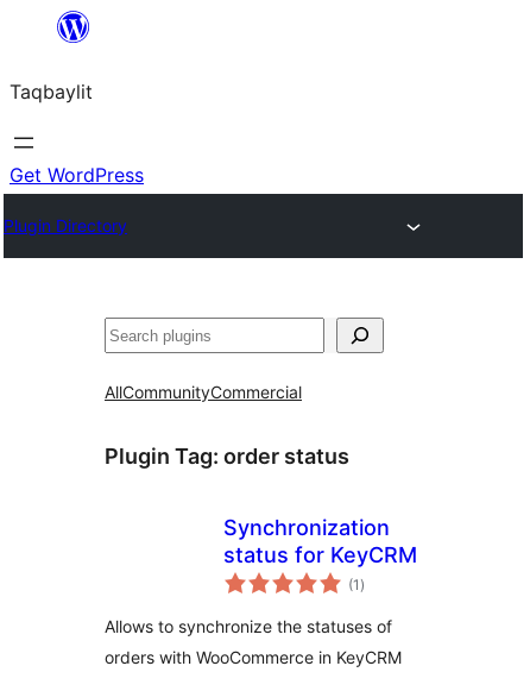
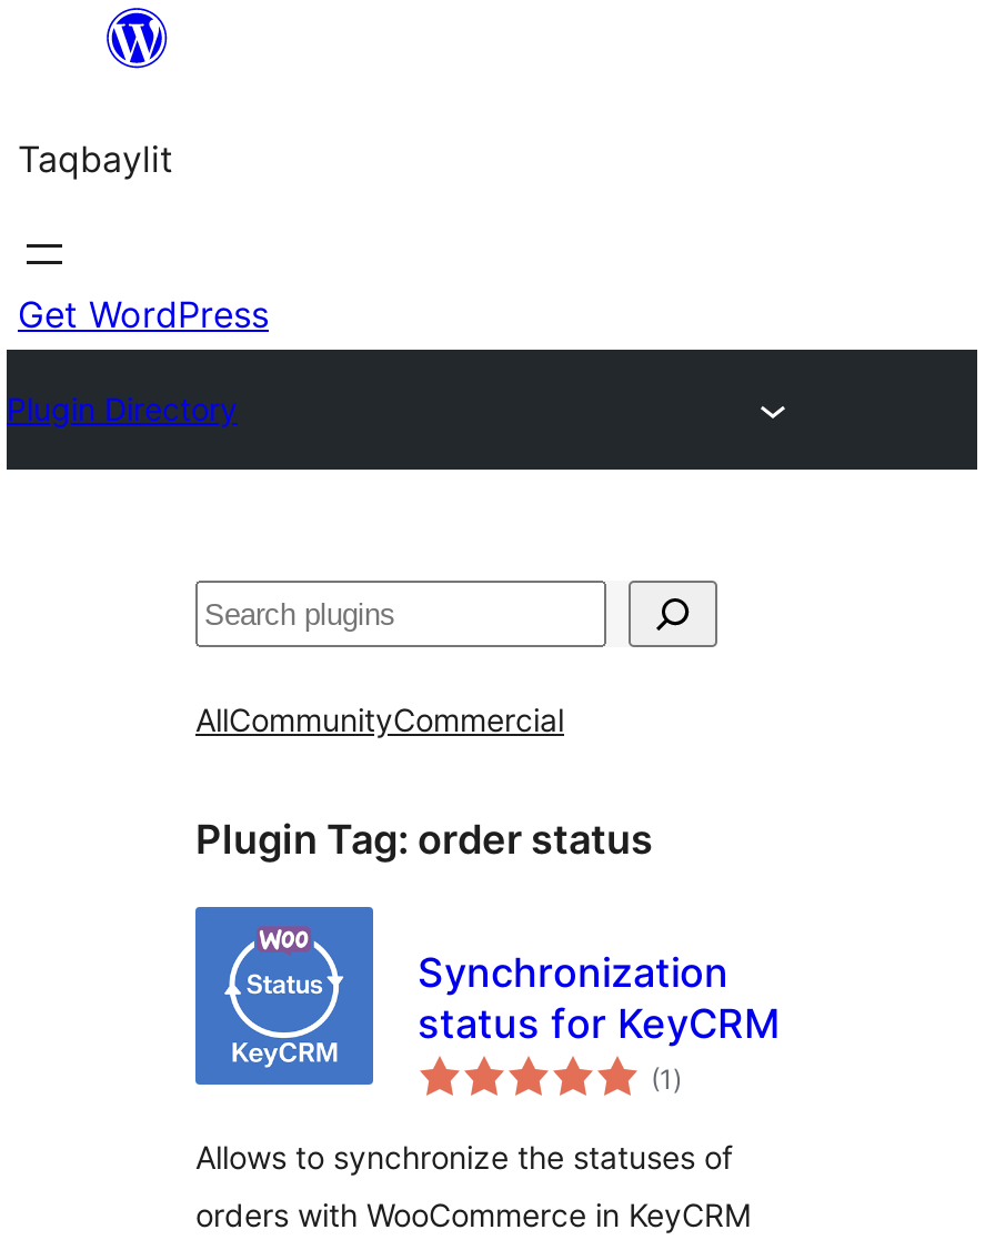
+ [image]
